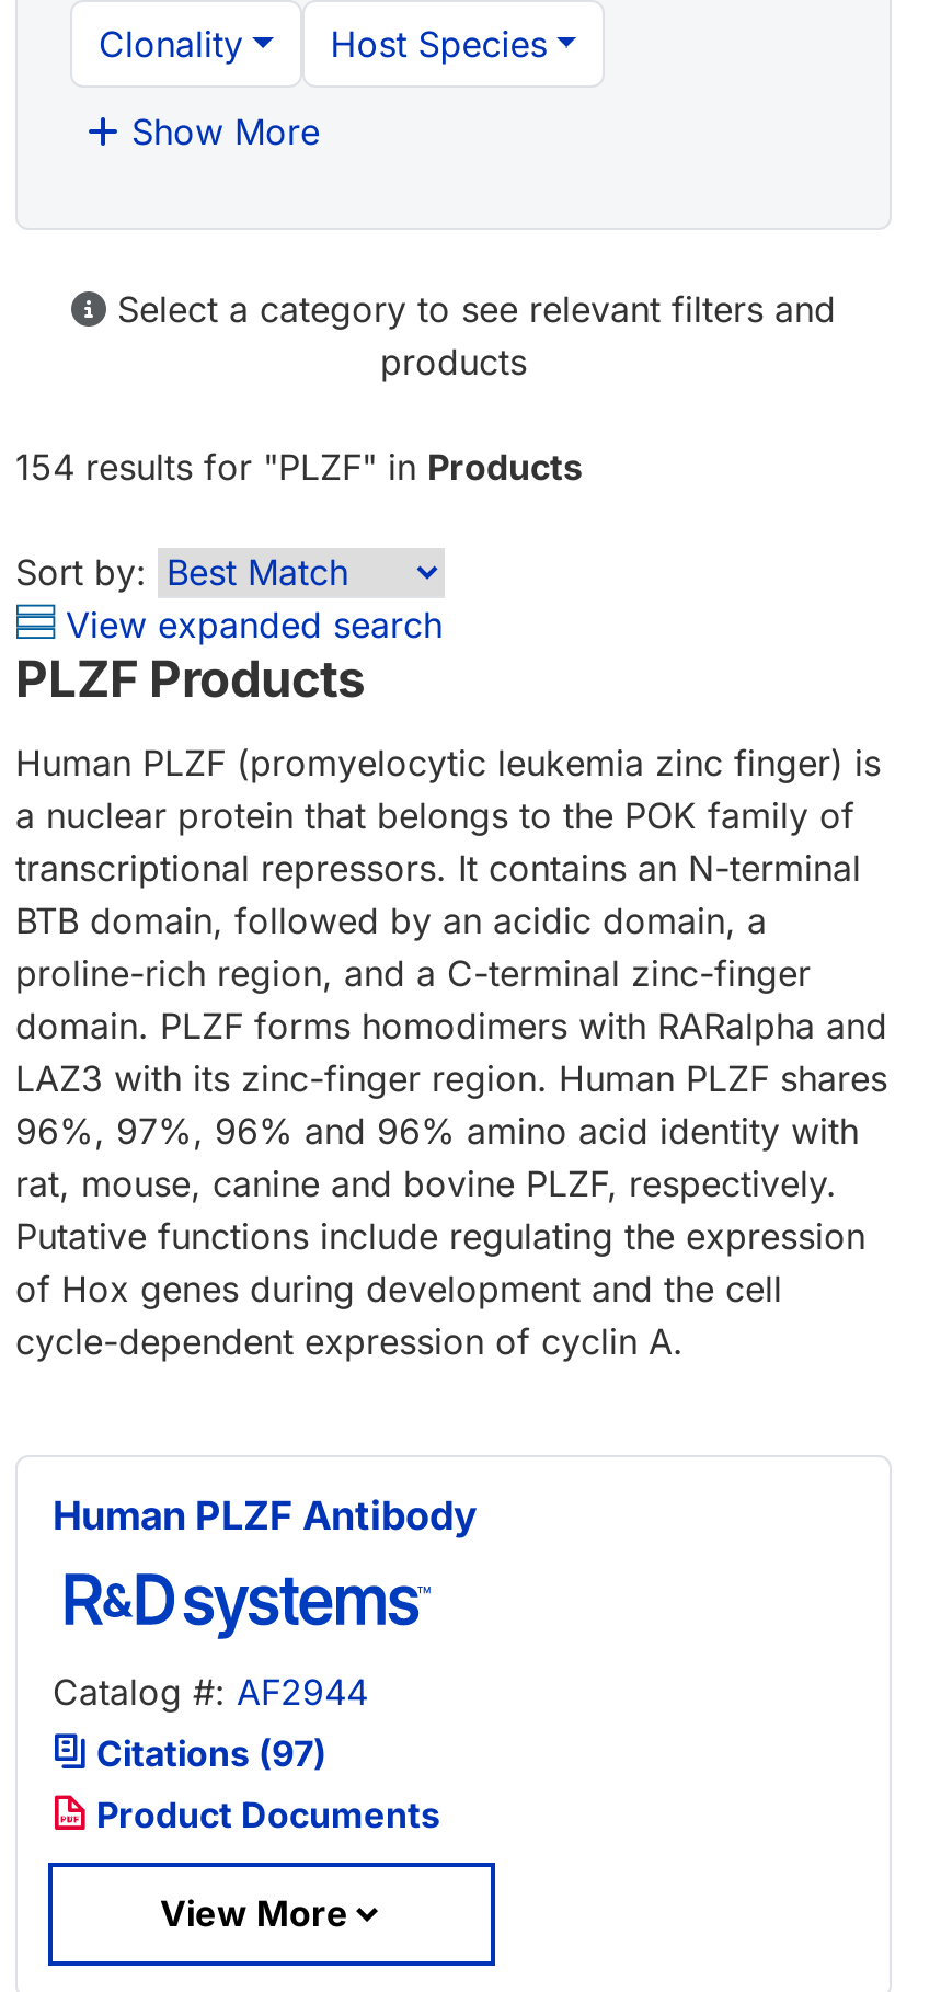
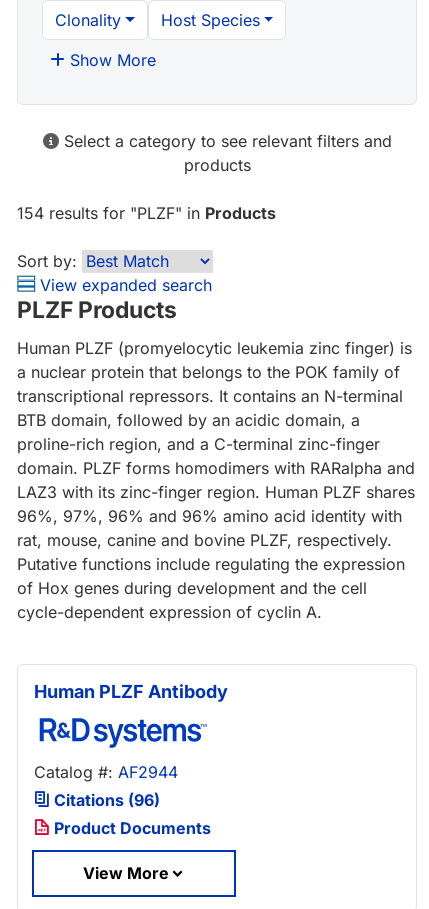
- Citations (97)
+ Citations (96)
